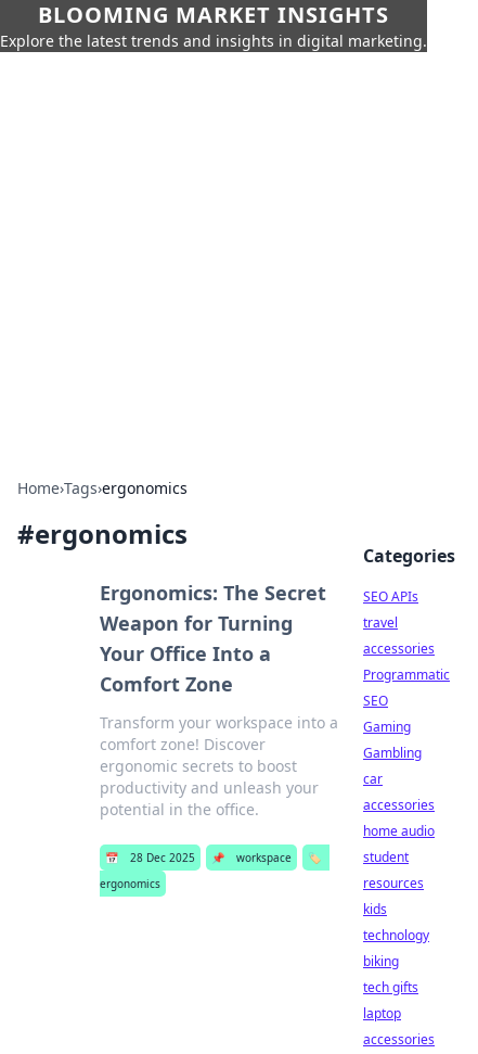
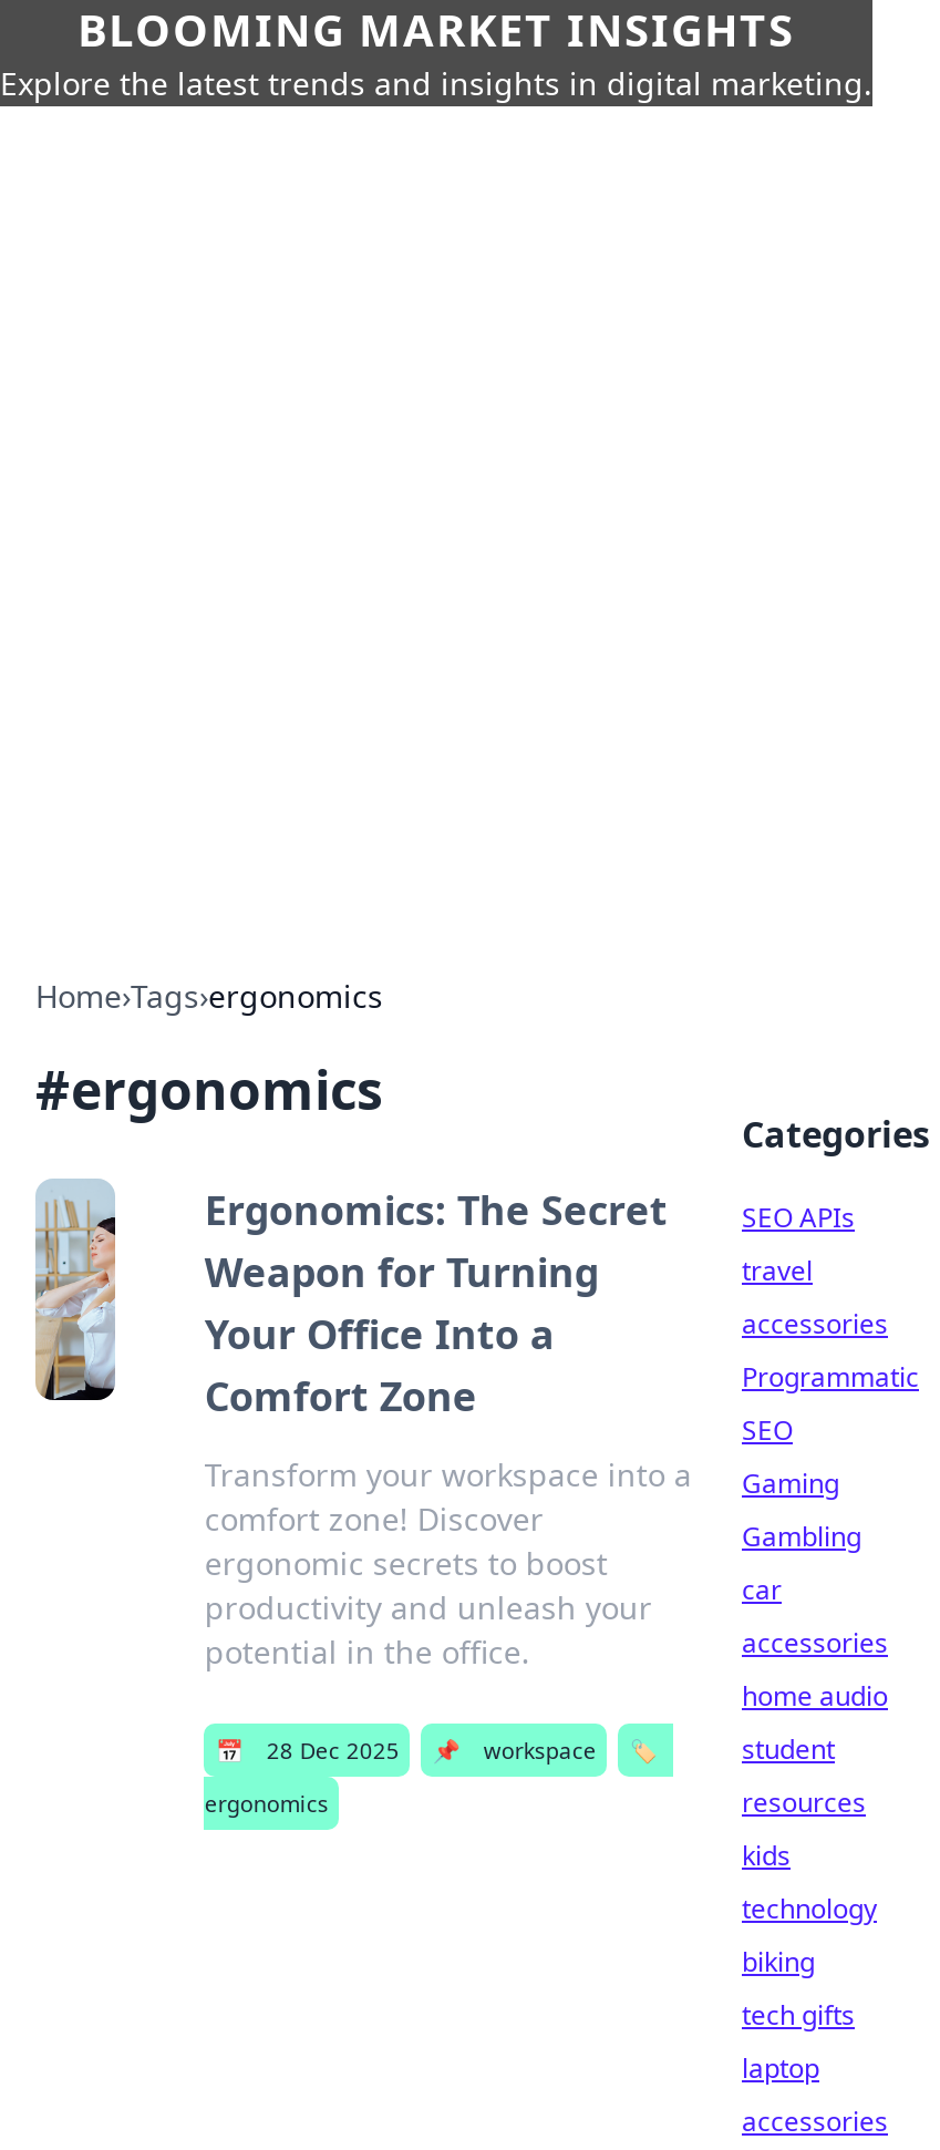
+ [image]
